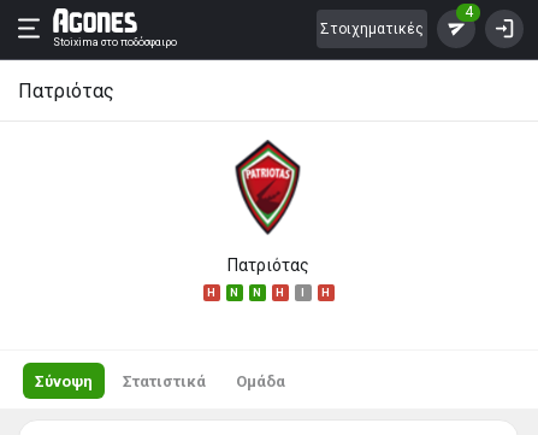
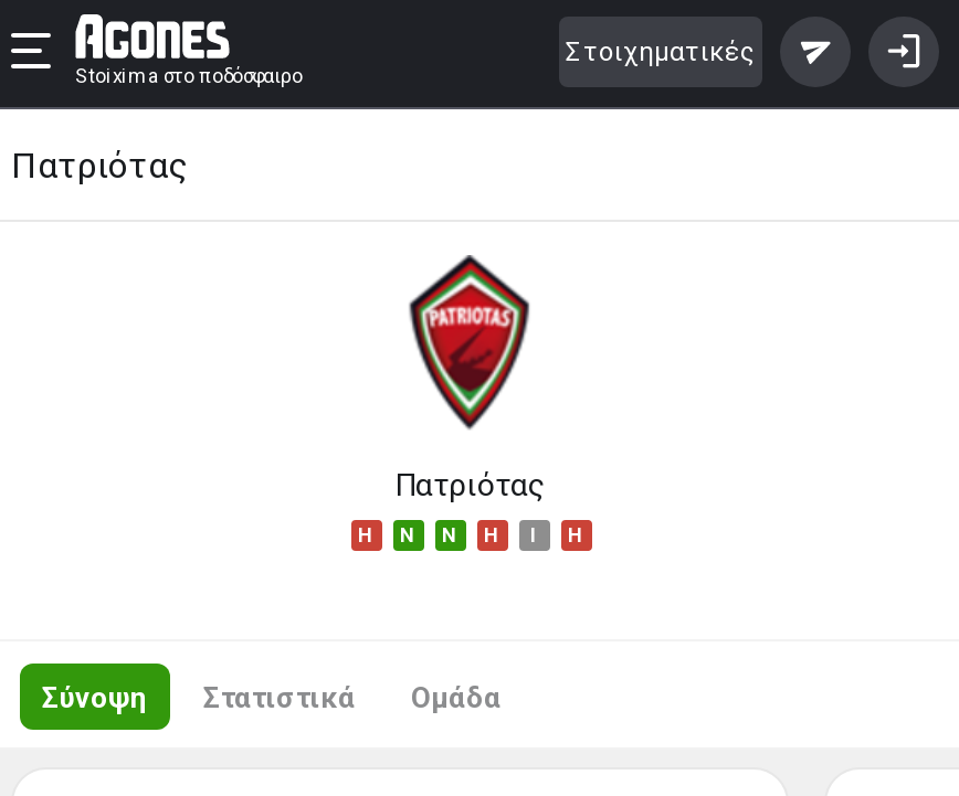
- 4
